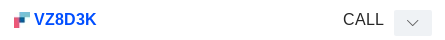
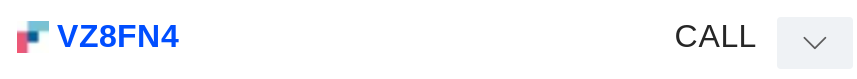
- VZ8D3K
+ VZ8FN4
